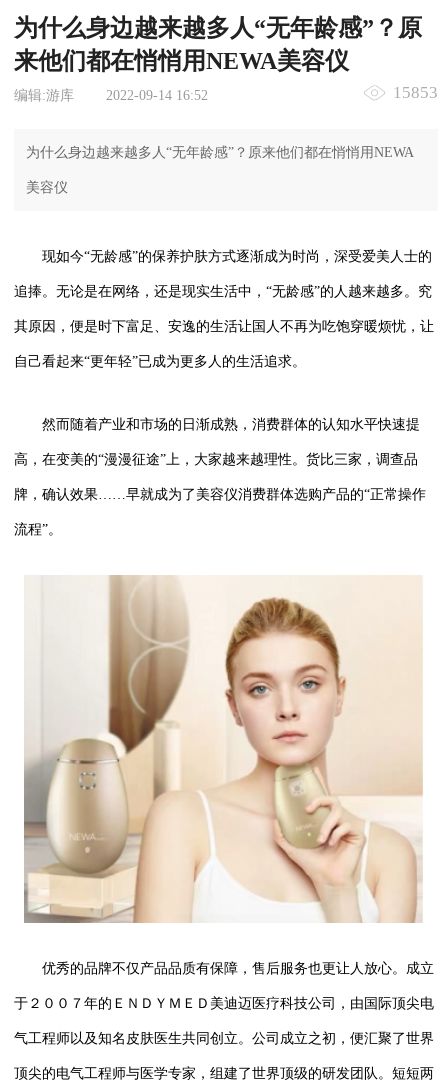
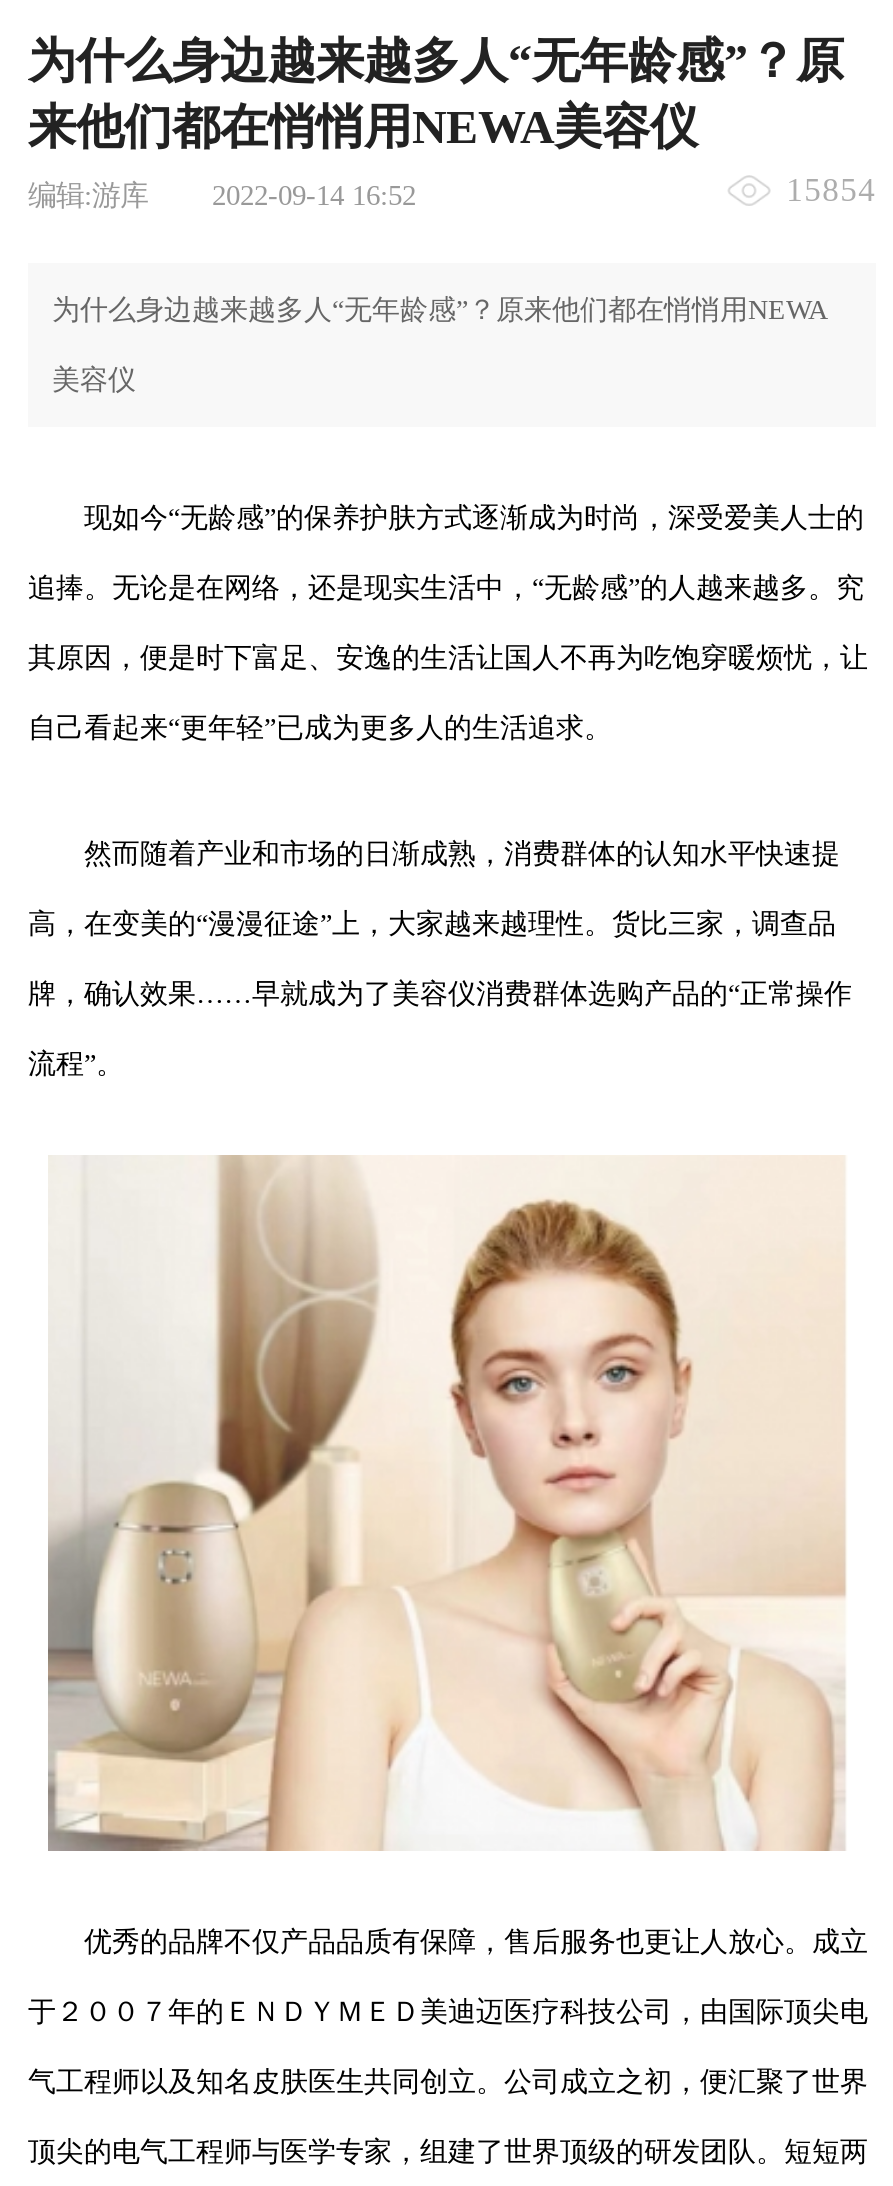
- 15853
+ 15854
